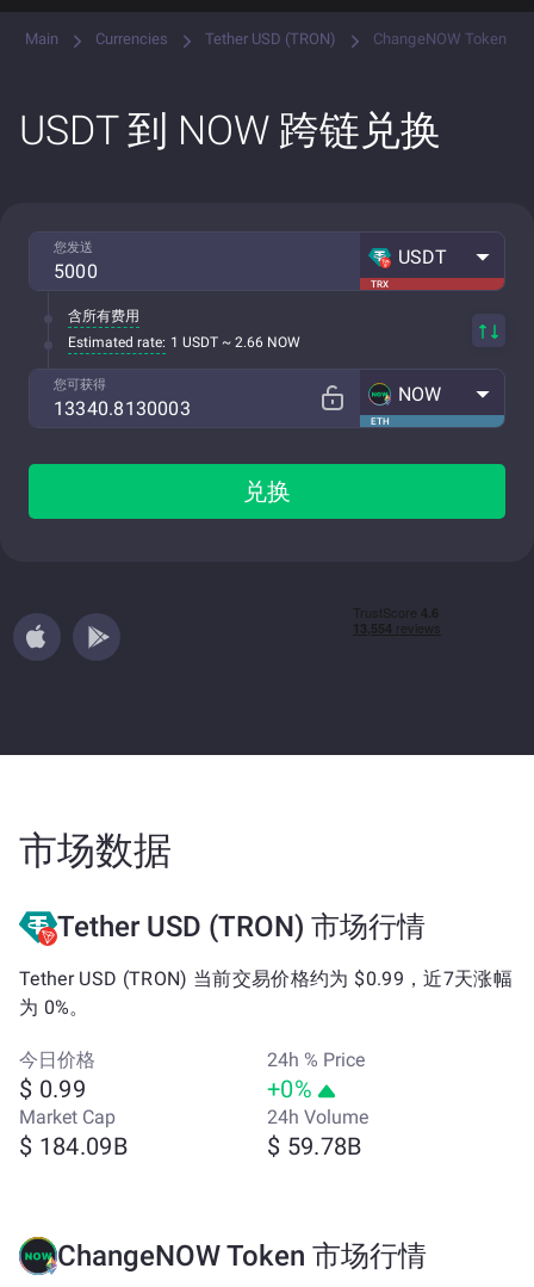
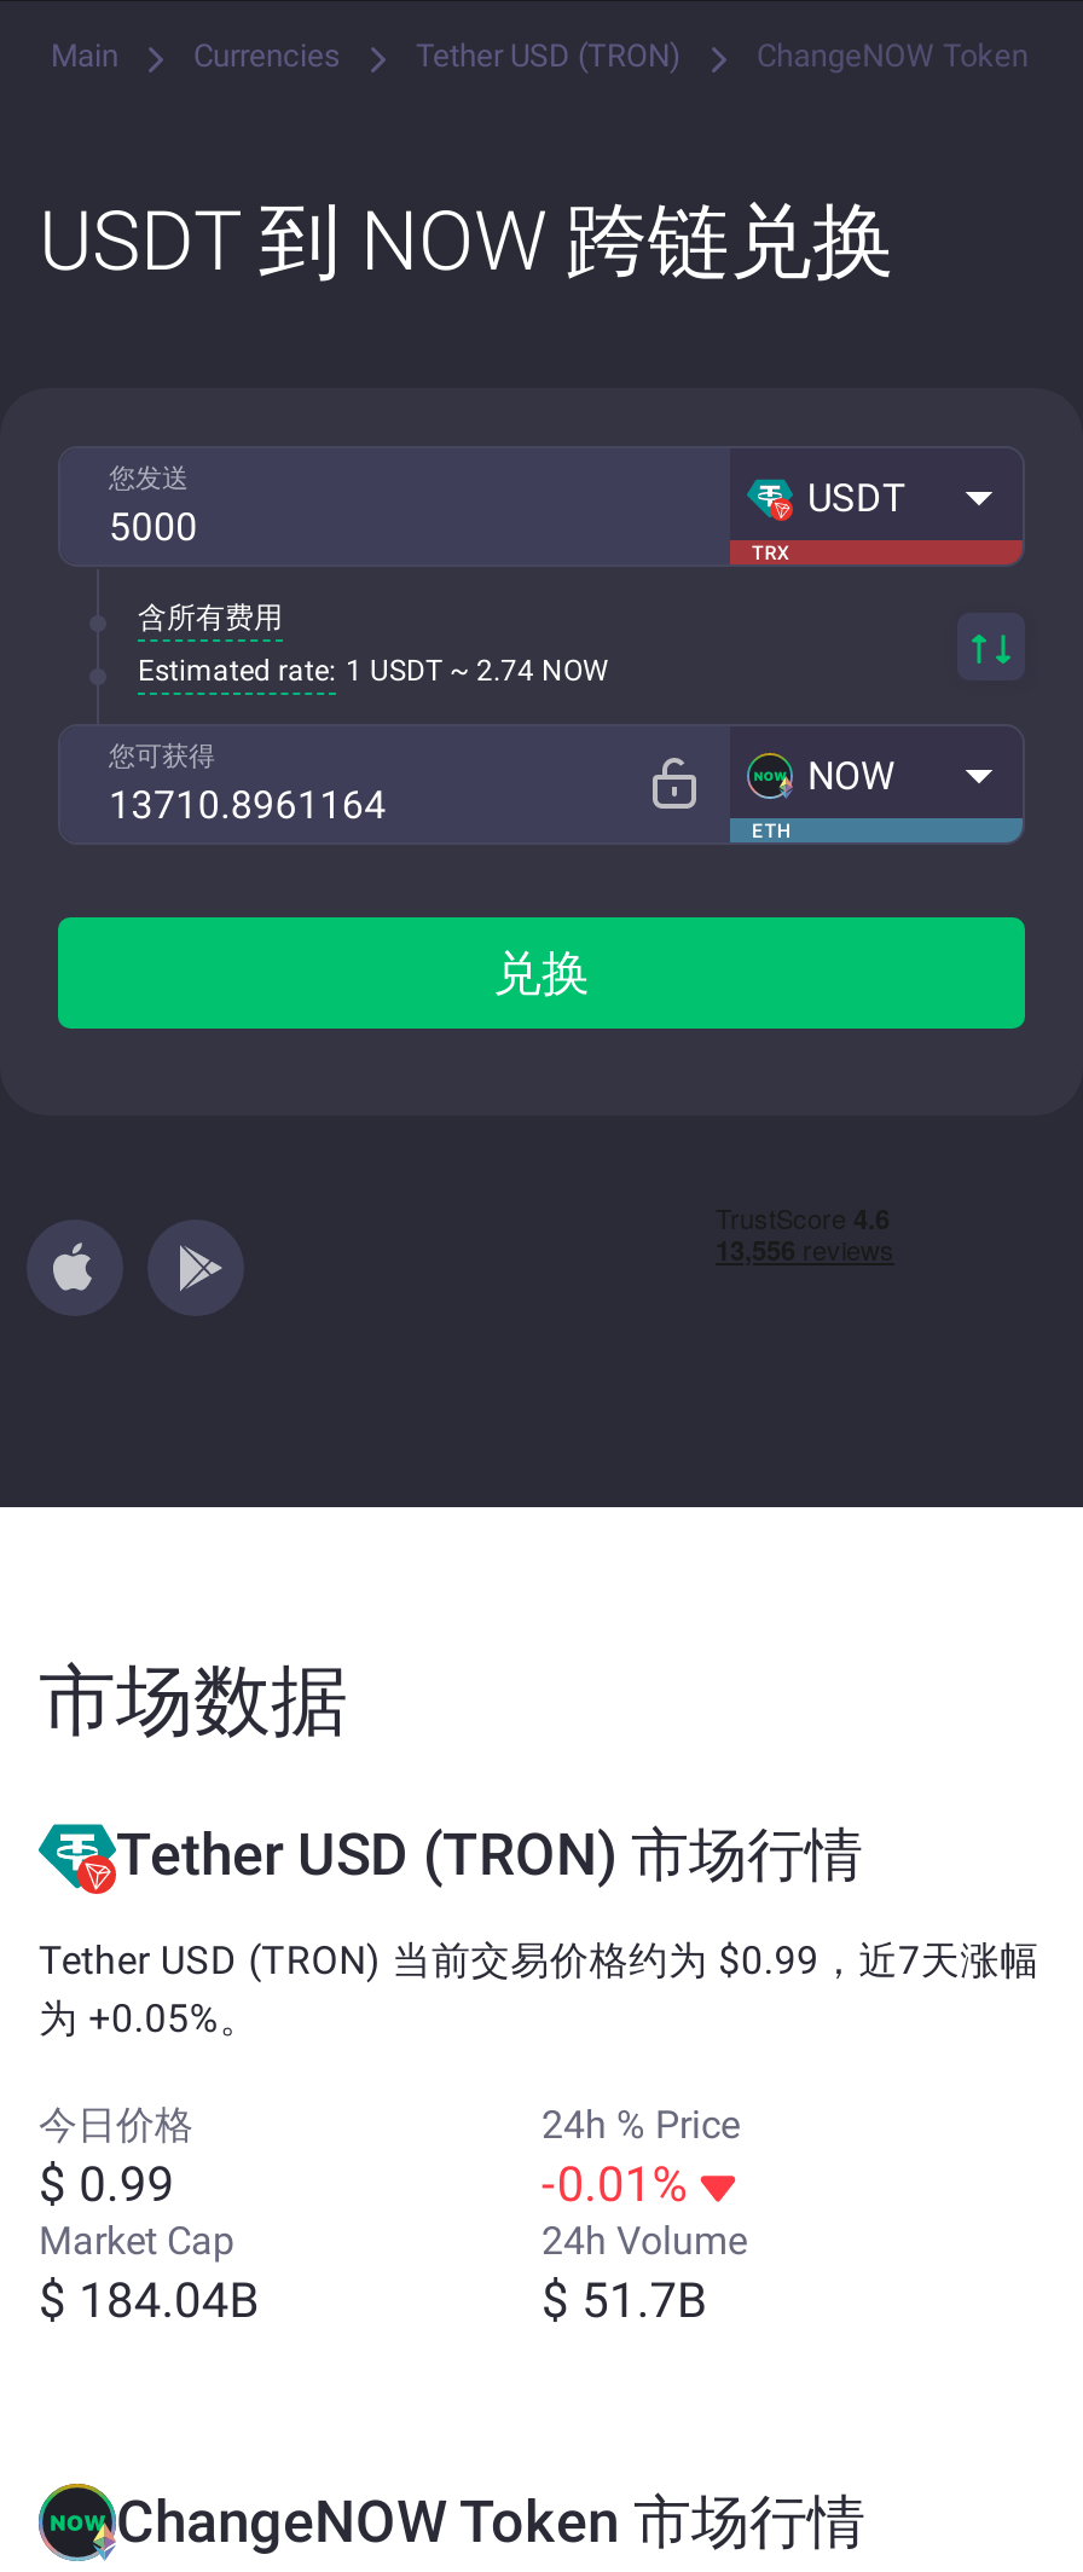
- Estimated rate: 1 USDT ~ 2.66 NOW
+ Estimated rate: 1 USDT ~ 2.74 NOW

- 为 0%。
+ 为 +0.05%。

- +0%
+ -0.01%

- $ 184.09B
+ $ 184.04B

- $ 59.78B
+ $ 51.7B
